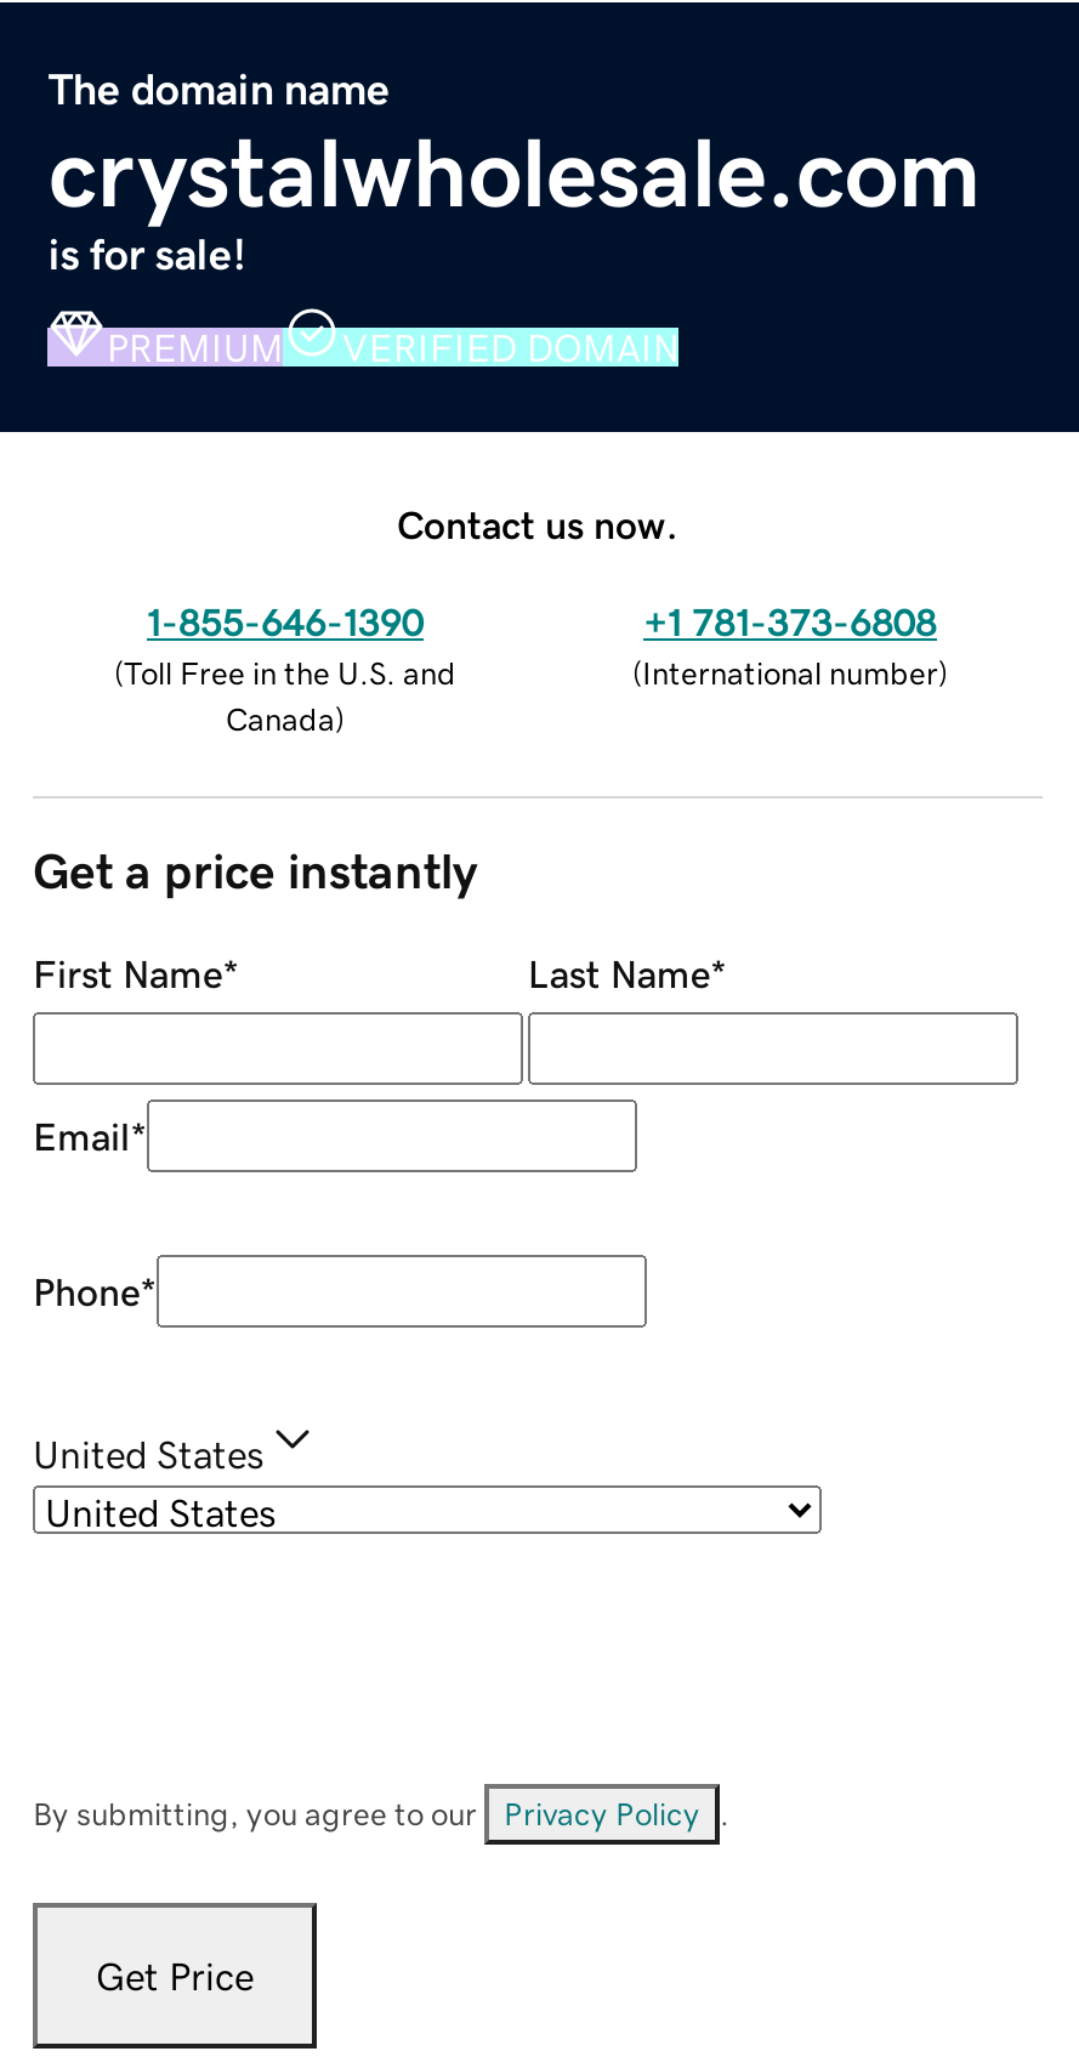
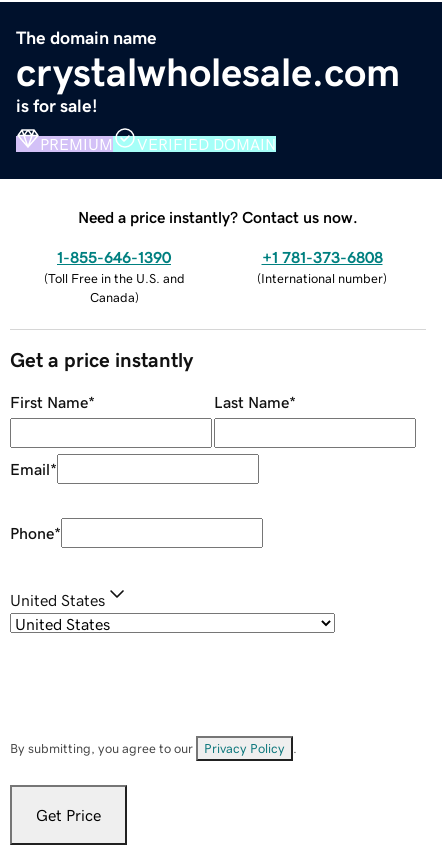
- Contact us now.
+ Need a price instantly? Contact us now.
